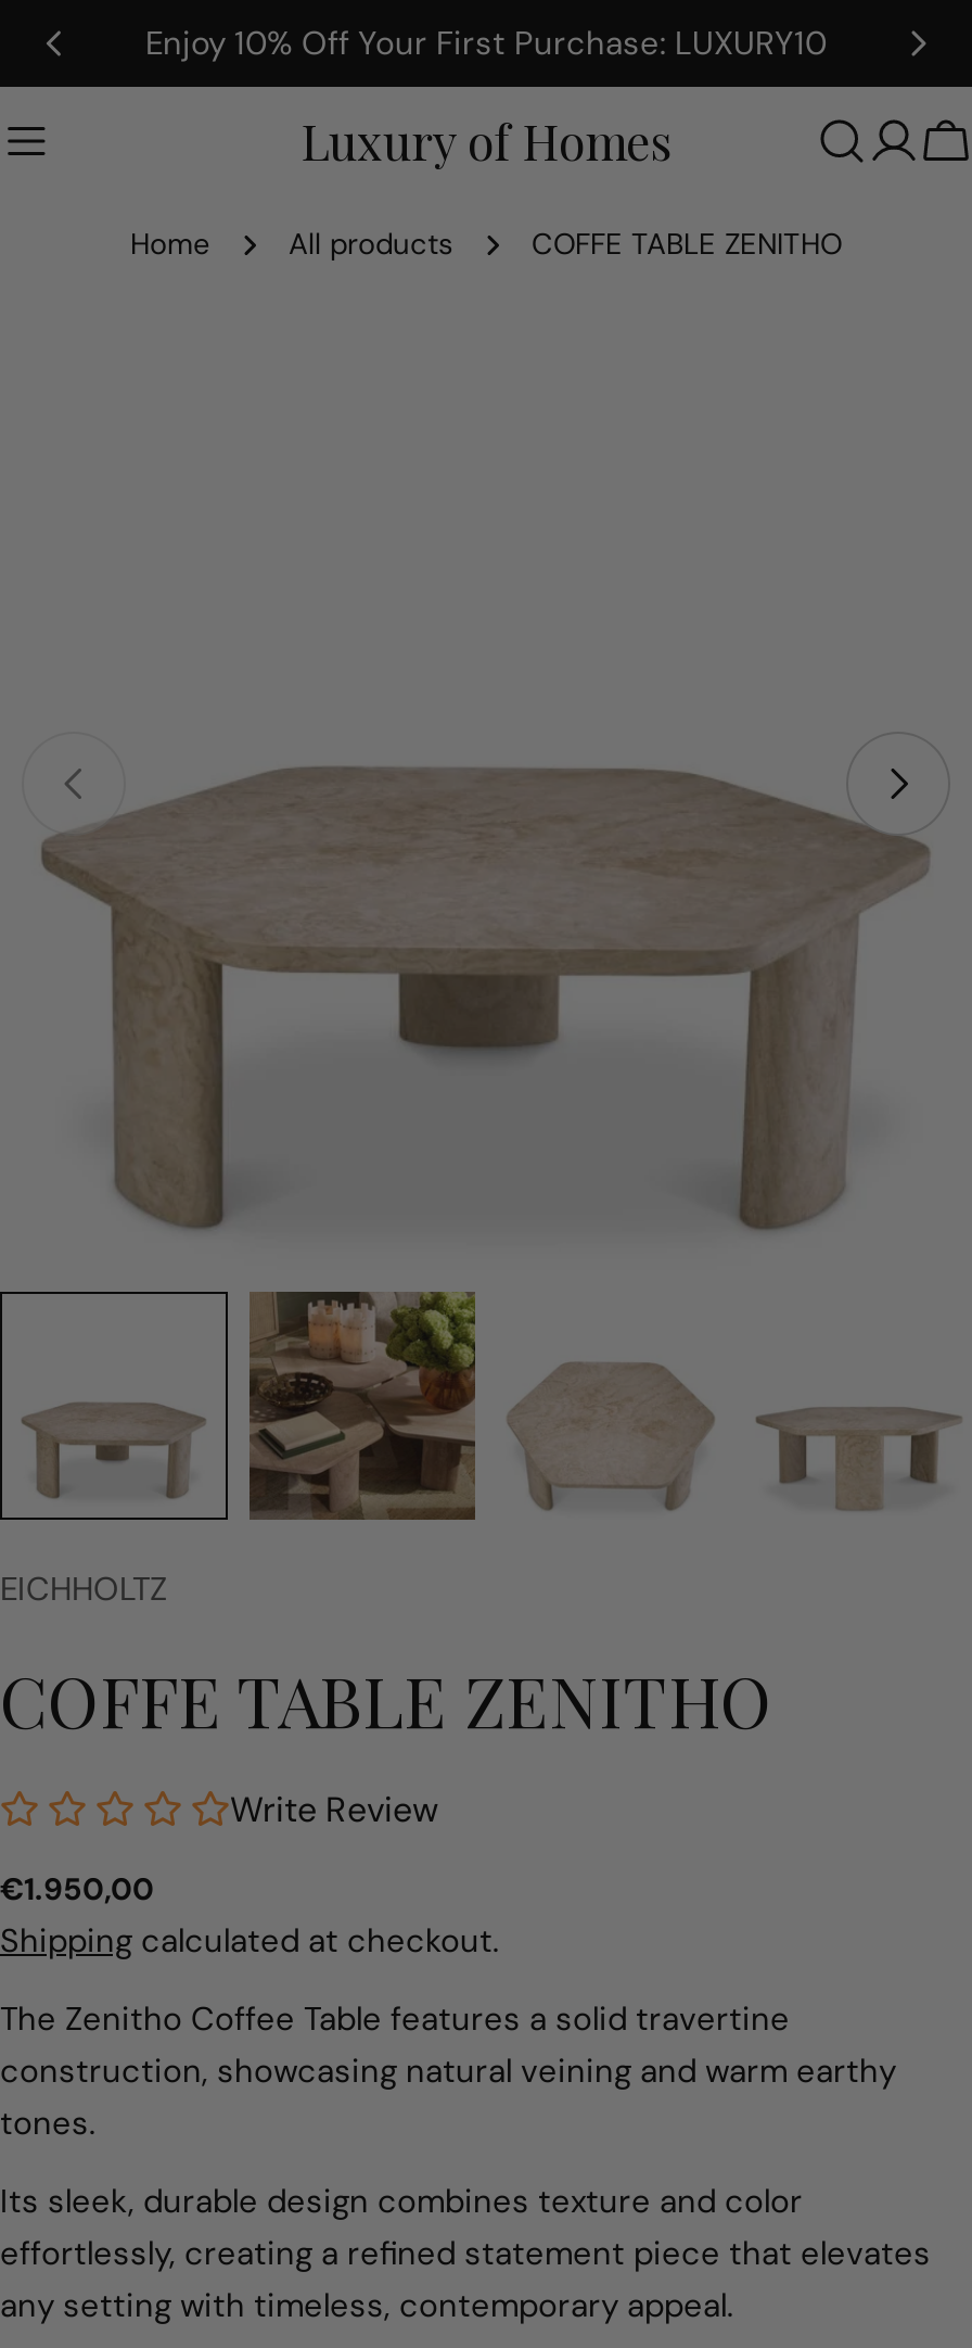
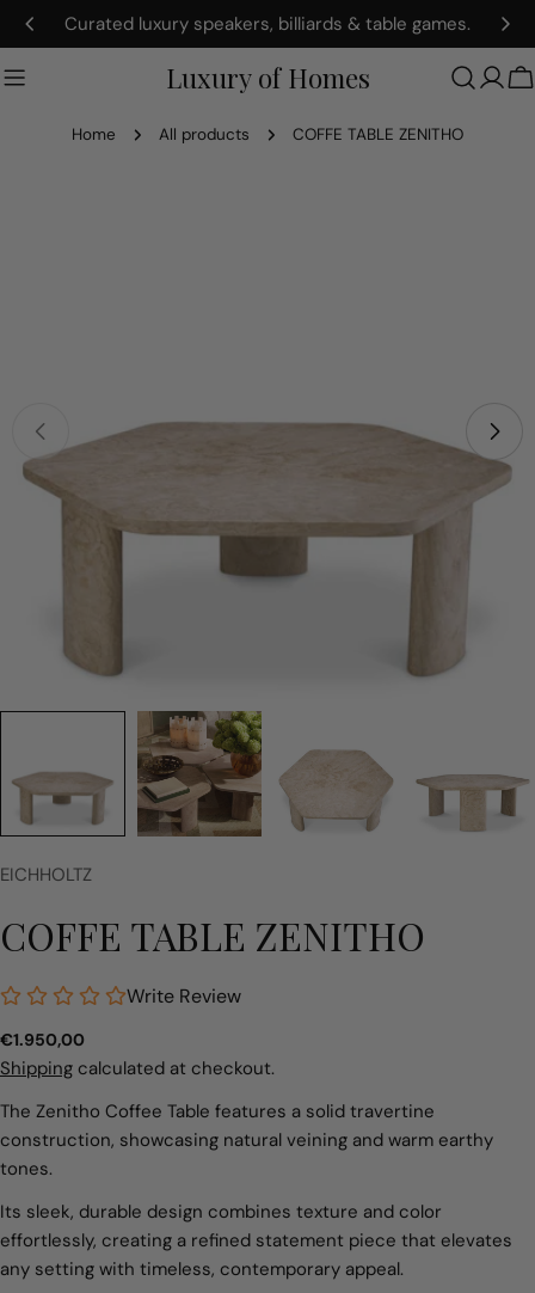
- Enjoy 10% Off Your First Purchase: LUXURY10
+ Curated luxury speakers, billiards & table games.
